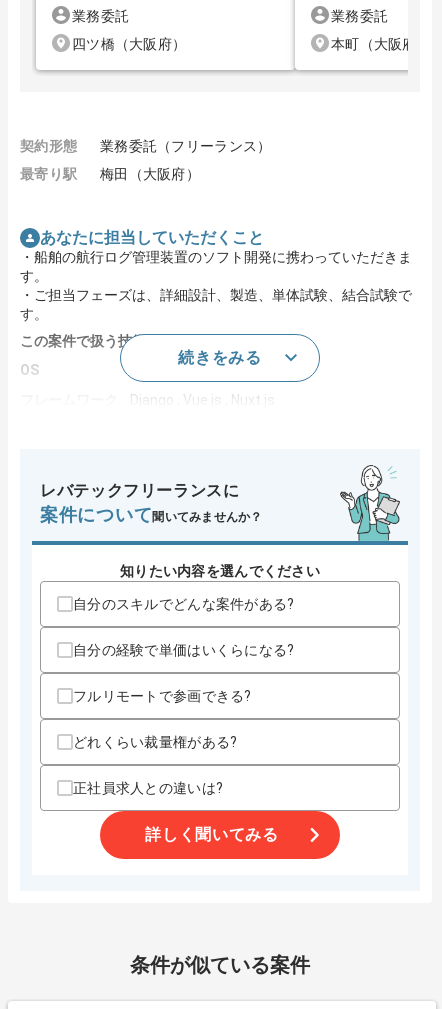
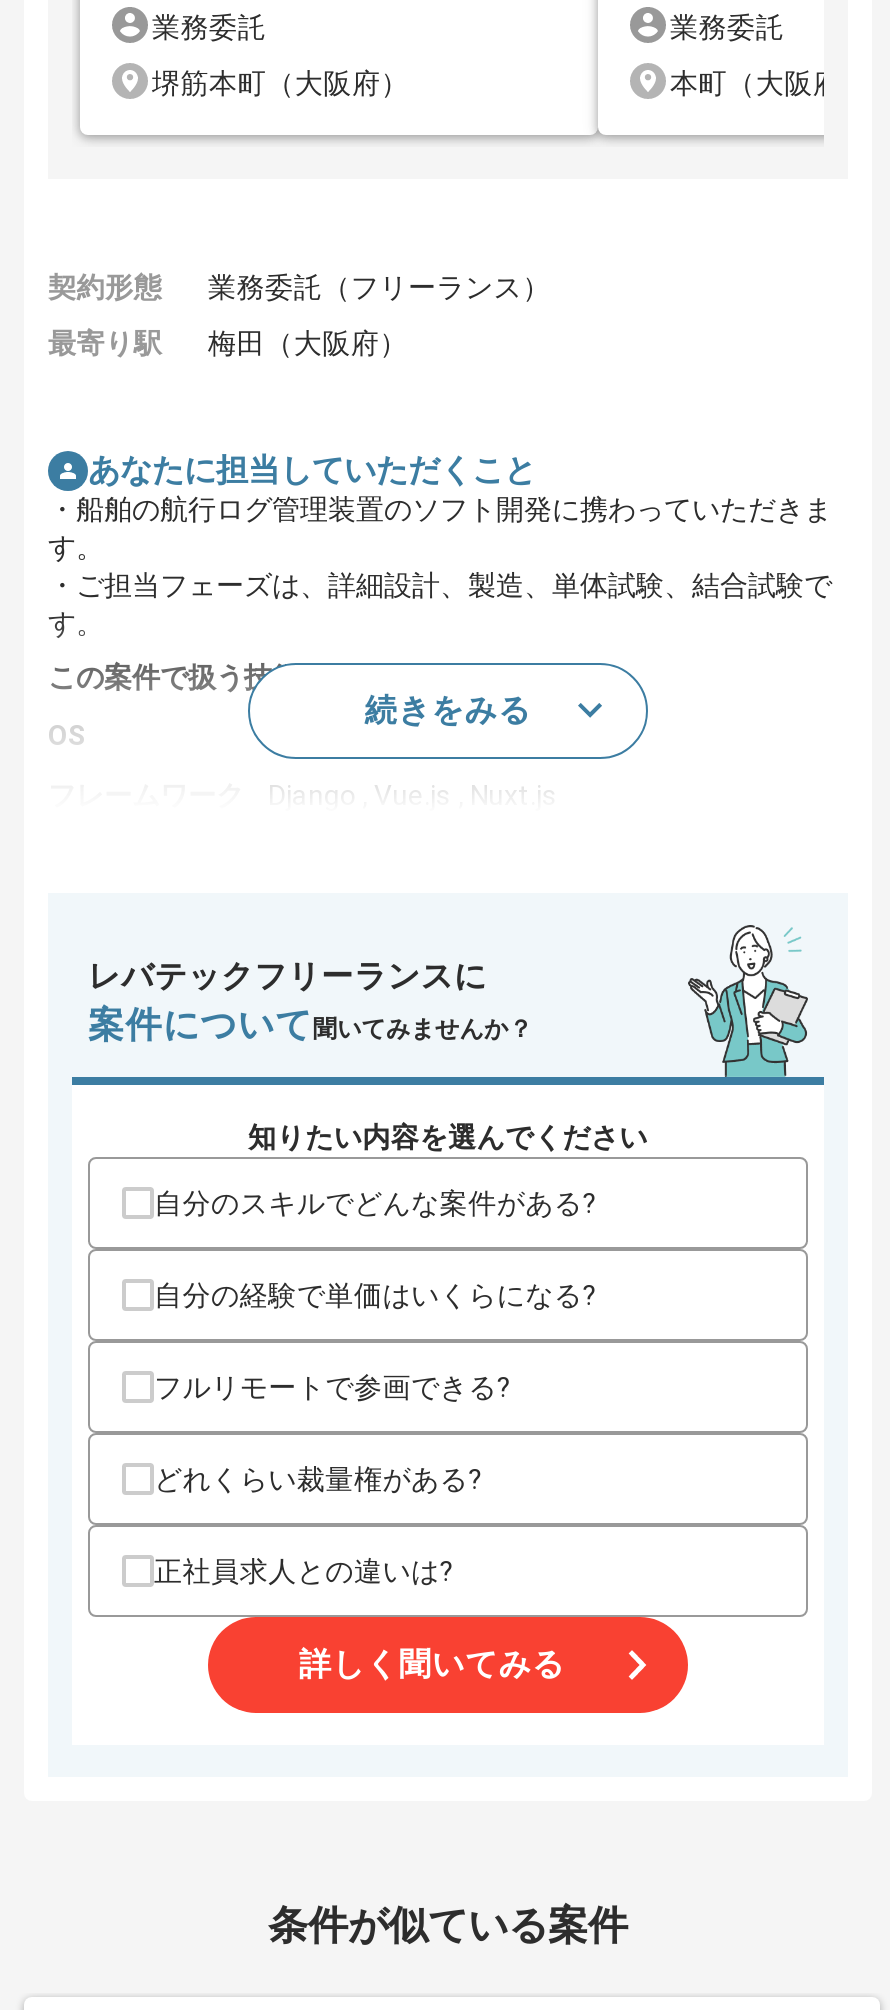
- 四ツ橋（大阪府）
+ 堺筋本町（大阪府）
